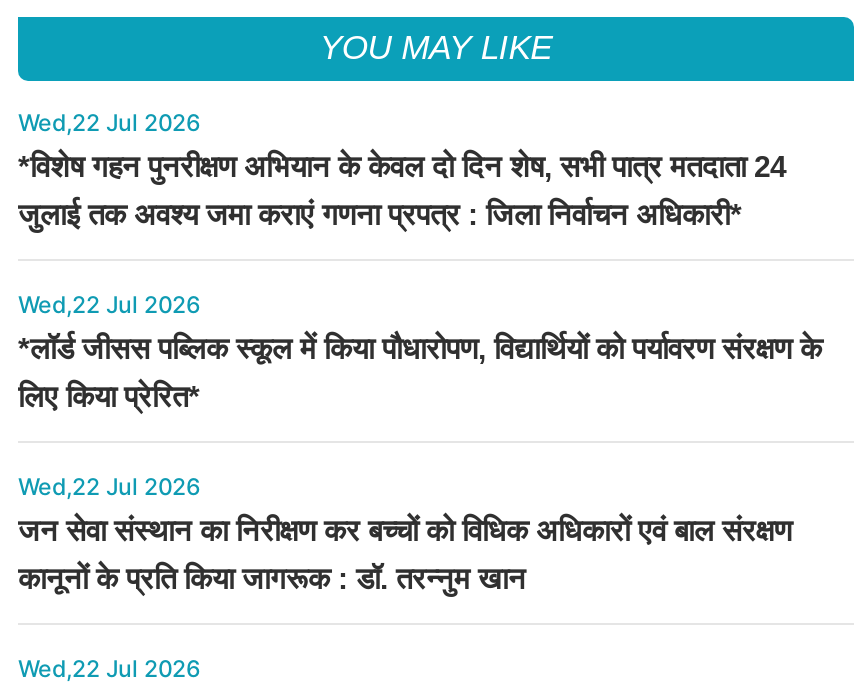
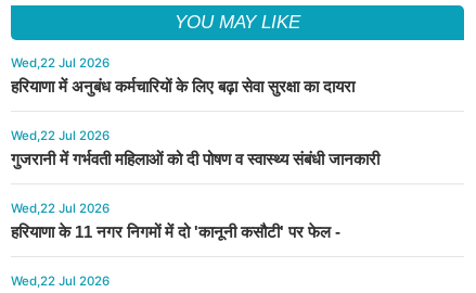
- *विशेष गहन पुनरीक्षण अभियान के केवल दो दिन शेष, सभी पात्र मतदाता 24
- जुलाई तक अवश्य जमा कराएं गणना प्रपत्र : जिला निर्वाचन अधिकारी*
+ हरियाणा में अनुबंध कर्मचारियों के लिए बढ़ा सेवा सुरक्षा का दायरा

- *लॉर्ड जीसस पब्लिक स्कूल में किया पौधारोपण, विद्यार्थियों को पर्यावरण संरक्षण के
- लिए किया प्रेरित*
+ गुजरानी में गर्भवती महिलाओं को दी पोषण व स्वास्थ्य संबंधी जानकारी

- जन सेवा संस्थान का निरीक्षण कर बच्चों को विधिक अधिकारों एवं बाल संरक्षण
- कानूनों के प्रति किया जागरूक : डॉ. तरन्नुम खान
+ हरियाणा के 11 नगर निगमों में दो 'कानूनी कसौटी' पर फेल -
